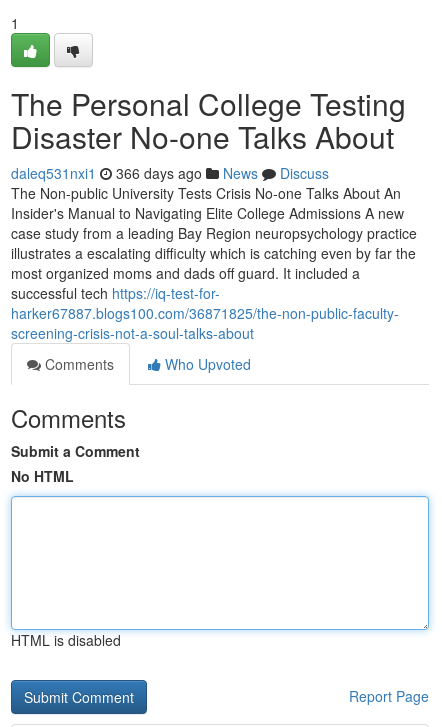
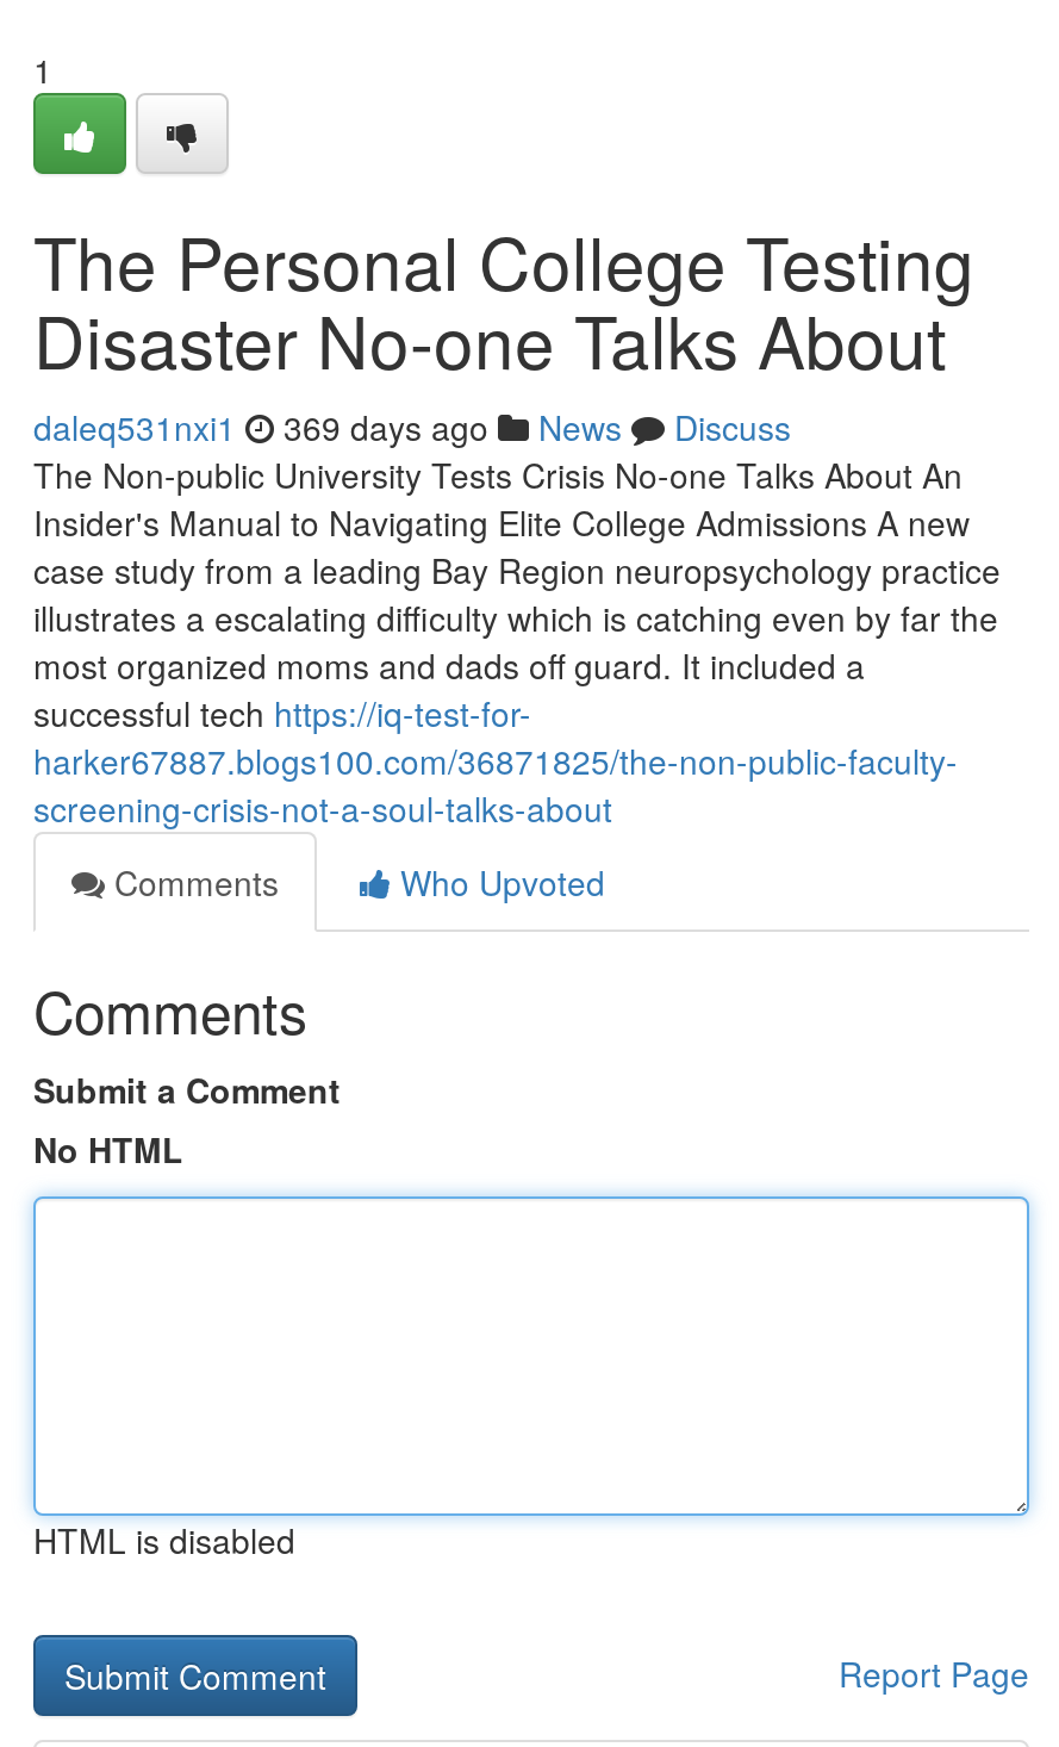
- daleq531nxi1 366 days ago News Discuss
+ daleq531nxi1 369 days ago News Discuss
